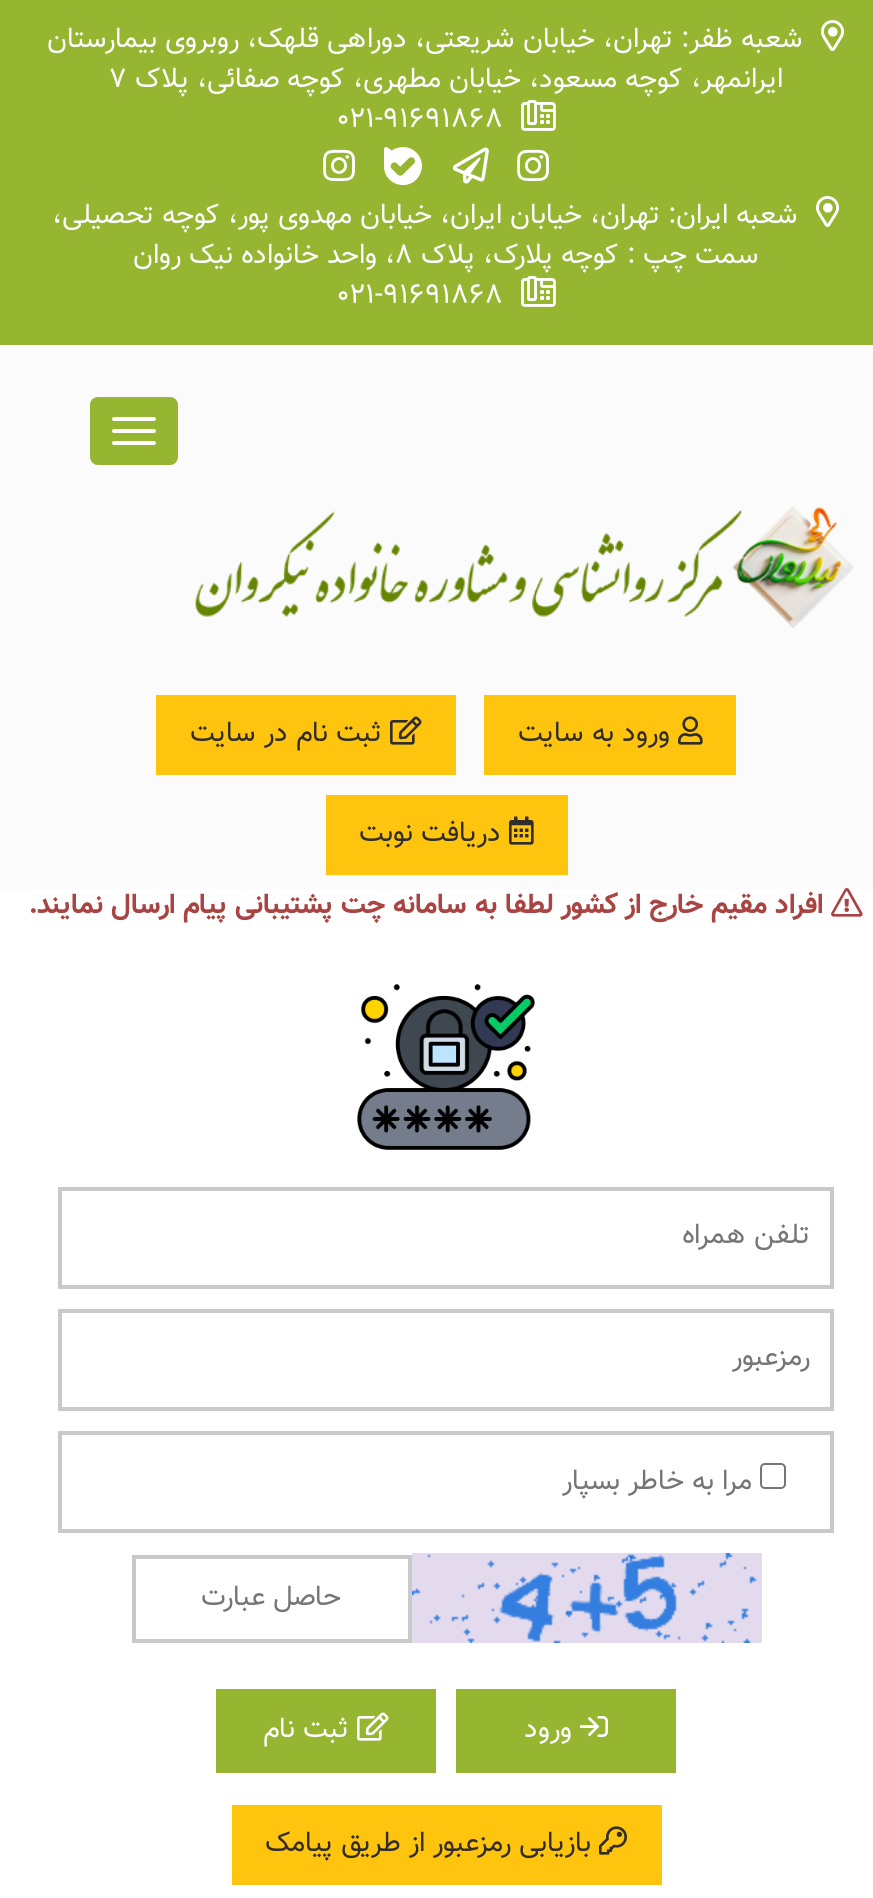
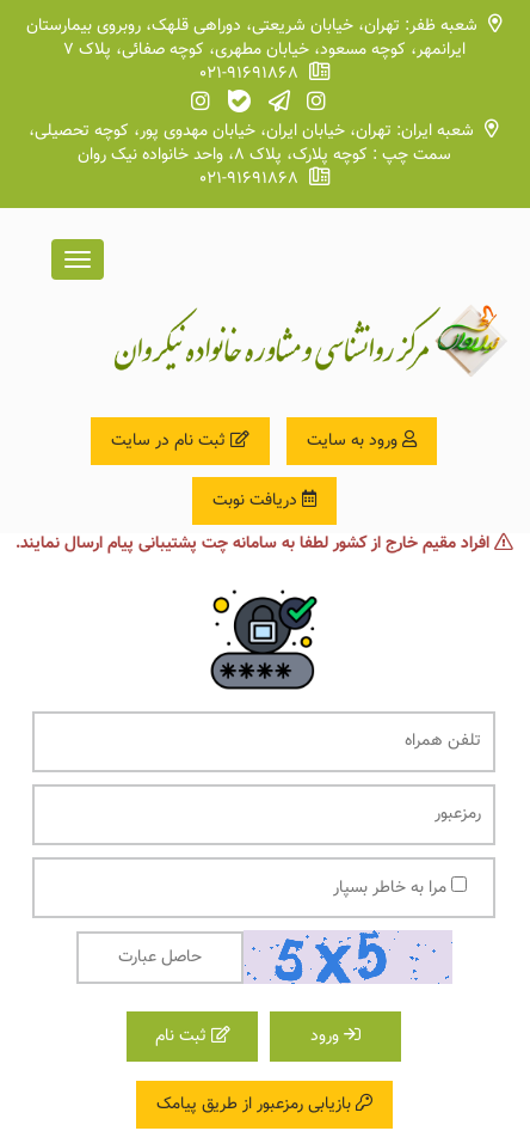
- [image]
+ [image]
